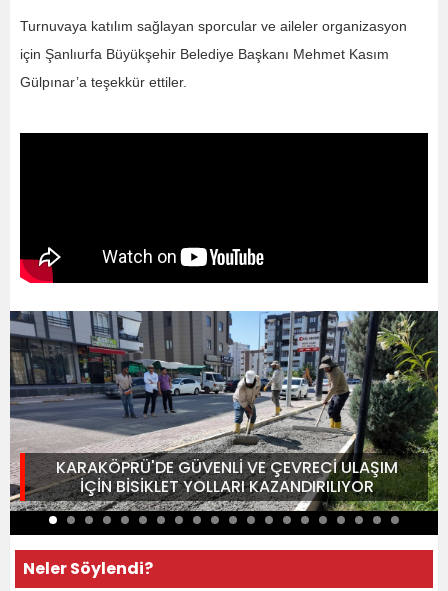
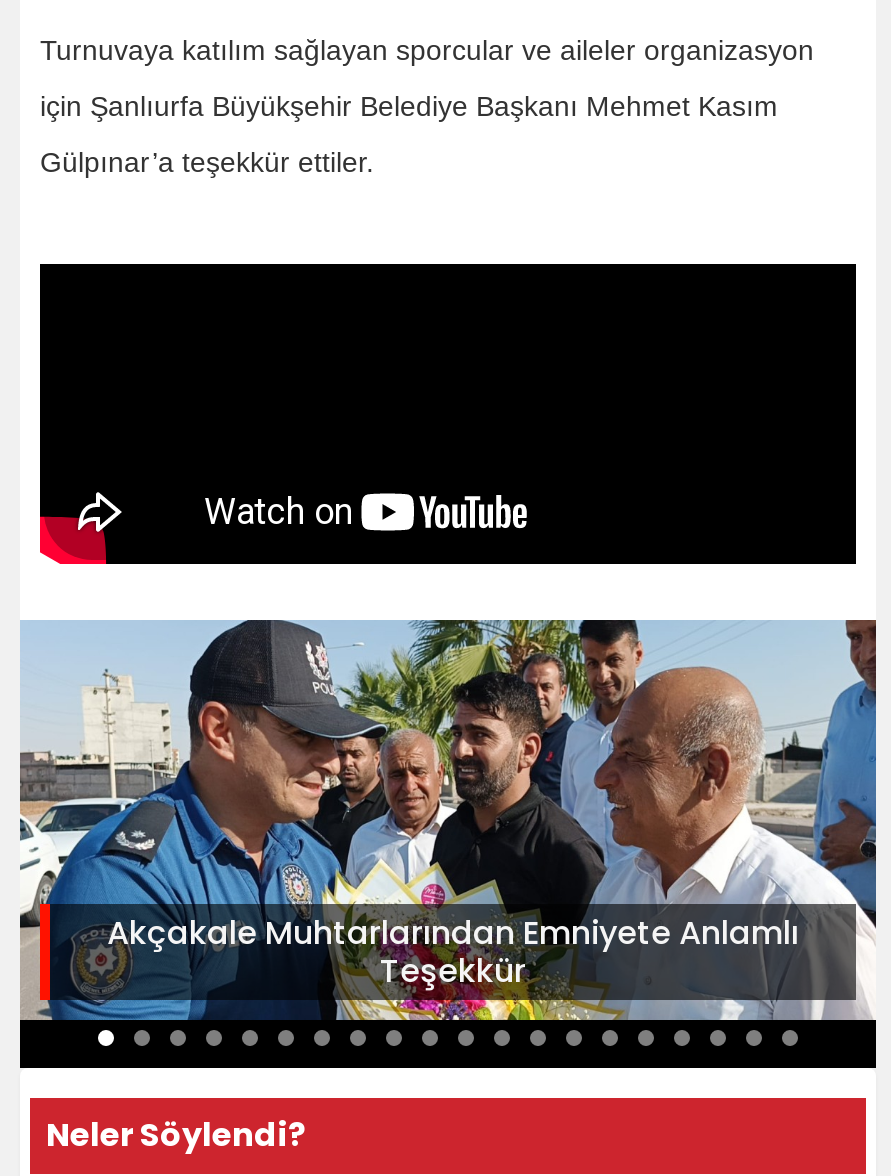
- [image]
- KARAKÖPRÜ'DE GÜVENLİ VE ÇEVRECİ ULAŞIM
- İÇİN BİSİKLET YOLLARI KAZANDIRILIYOR
+ [image]
+ Akçakale Muhtarlarından Emniyete Anlamlı
+ Teşekkür
